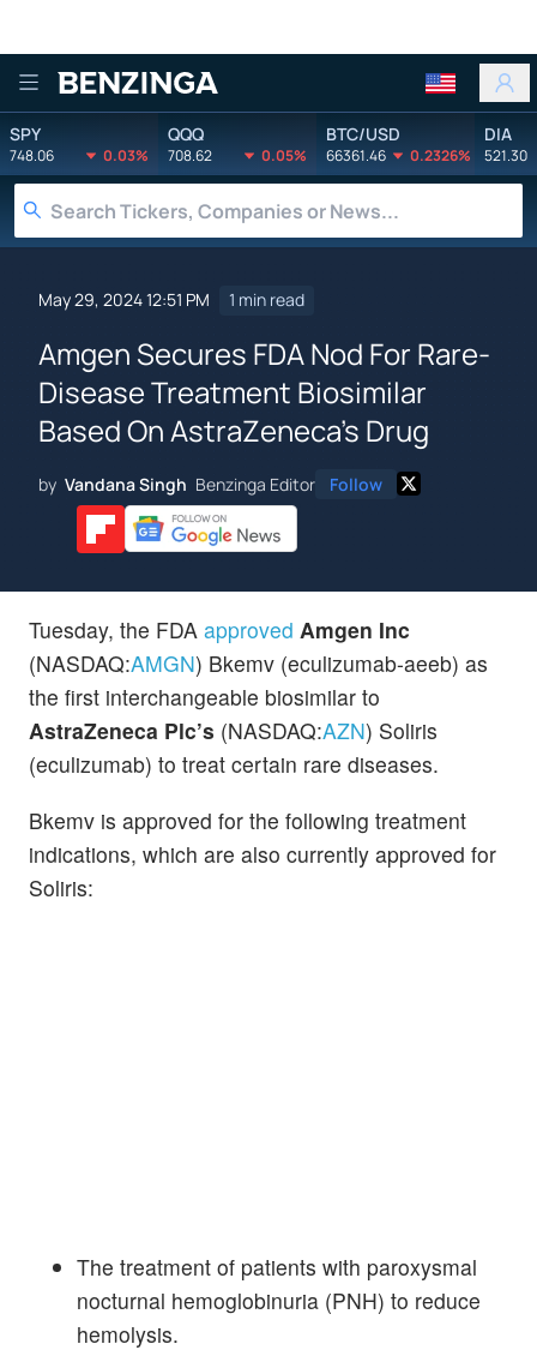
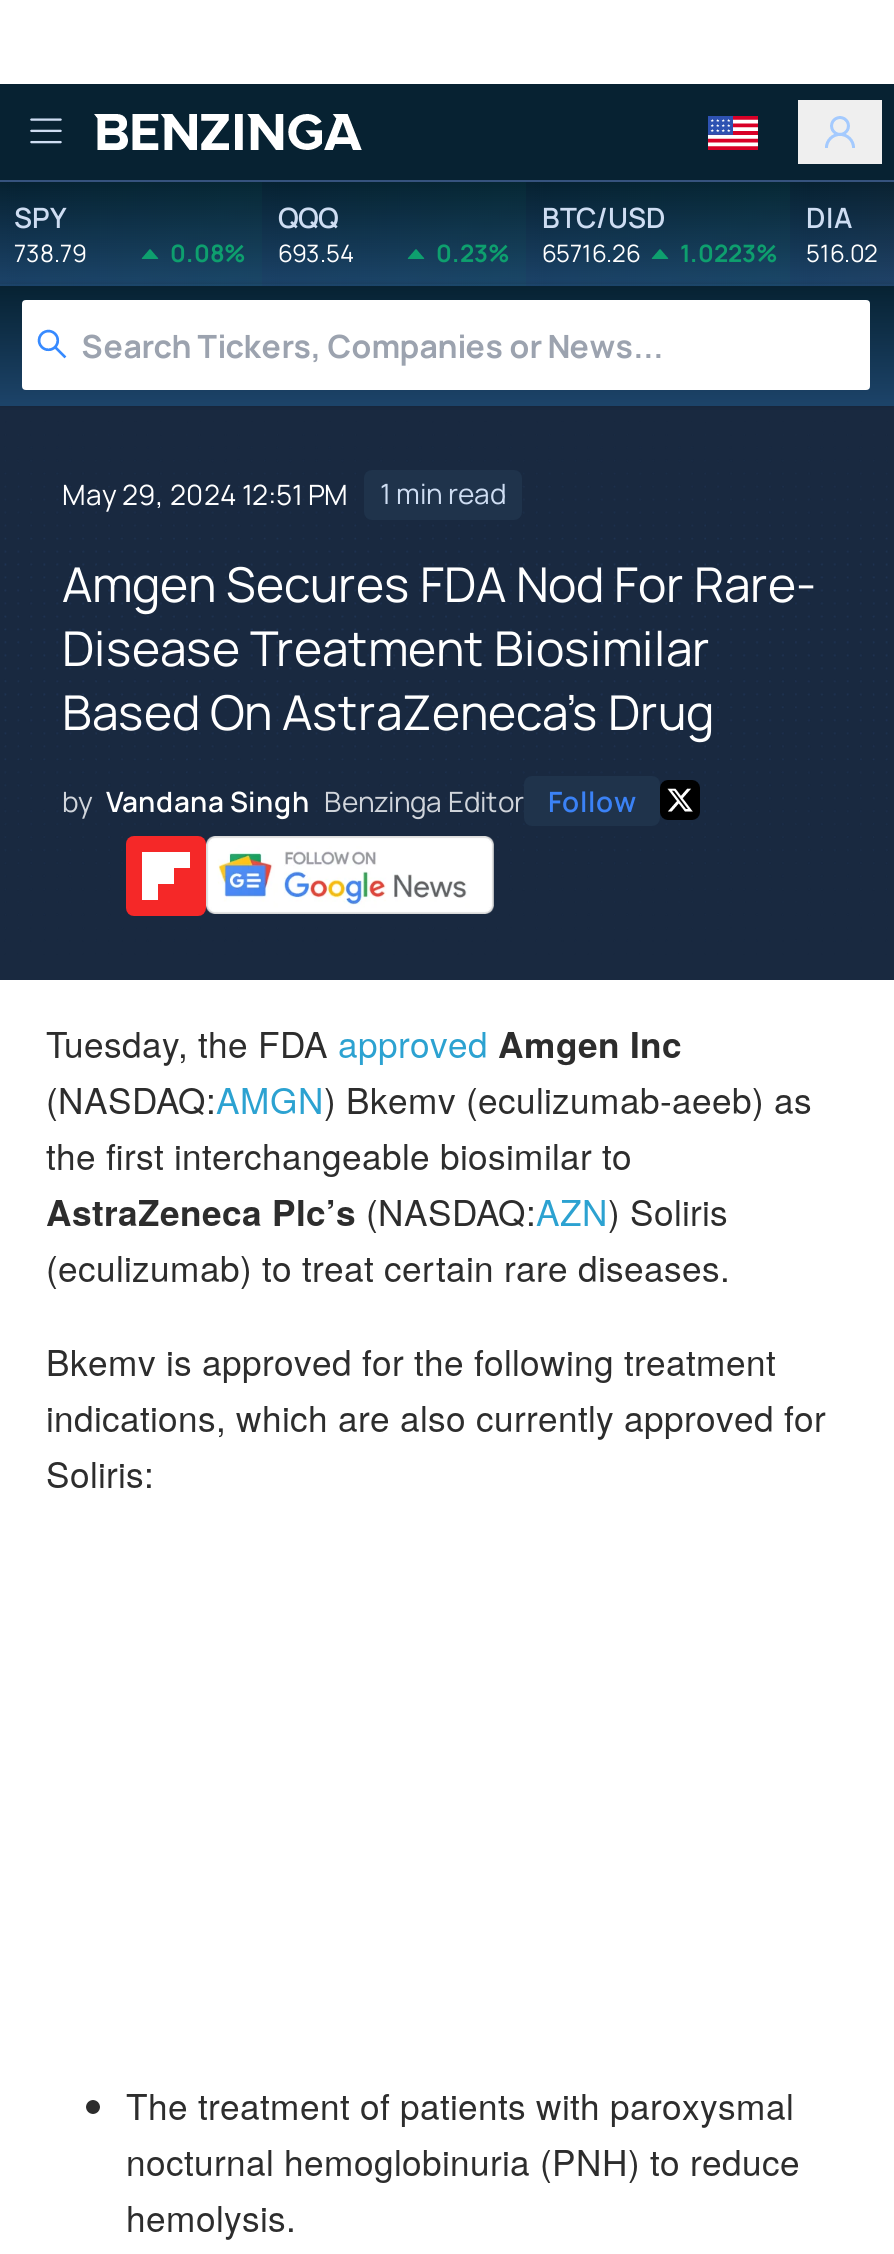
- 748.06
+ 738.79

- 0.03%
+ 0.08%

- 708.62
+ 693.54

- 0.05%
+ 0.23%

- 66361.46
+ 65716.26

- 0.2326%
+ 1.0223%

- 521.30
+ 516.02
